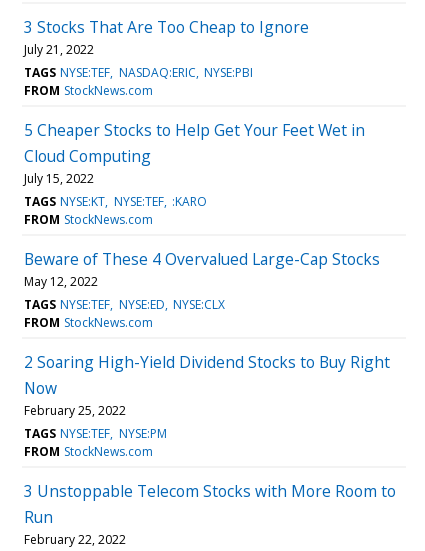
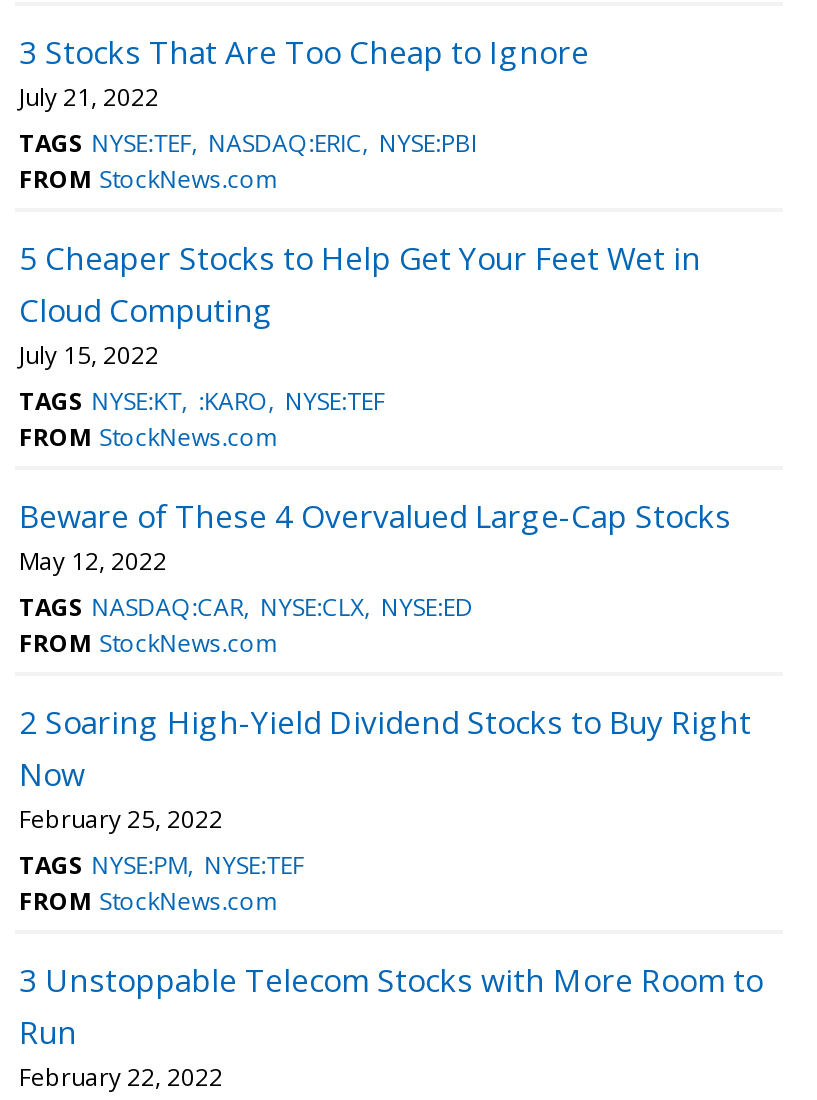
- TAGS NYSE:KT NYSE:TEF :KARO
+ TAGS NYSE:KT :KARO NYSE:TEF

- TAGS NYSE:TEF NYSE:ED NYSE:CLX
+ TAGS NASDAQ:CAR NYSE:CLX NYSE:ED

- TAGS NYSE:TEF NYSE:PM
+ TAGS NYSE:PM NYSE:TEF
